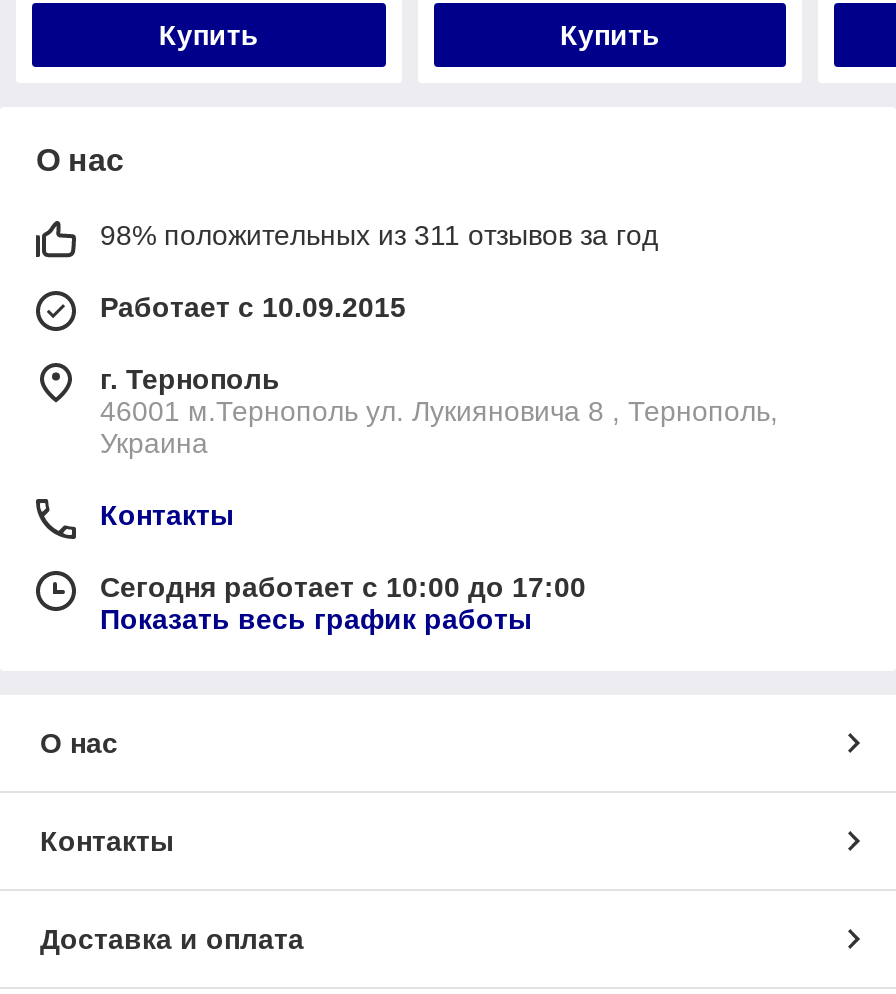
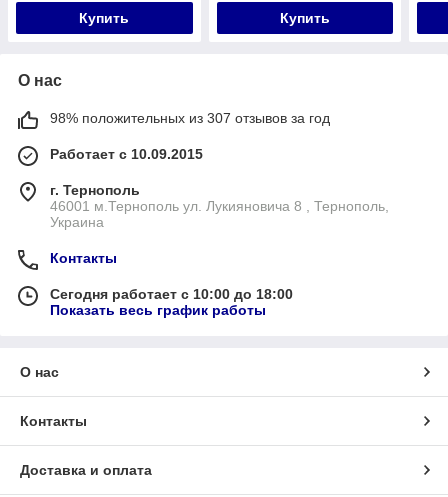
- 98% положительных из 311 отзывов за год
+ 98% положительных из 307 отзывов за год

- Сегодня работает с 10:00 до 17:00
+ Сегодня работает с 10:00 до 18:00
